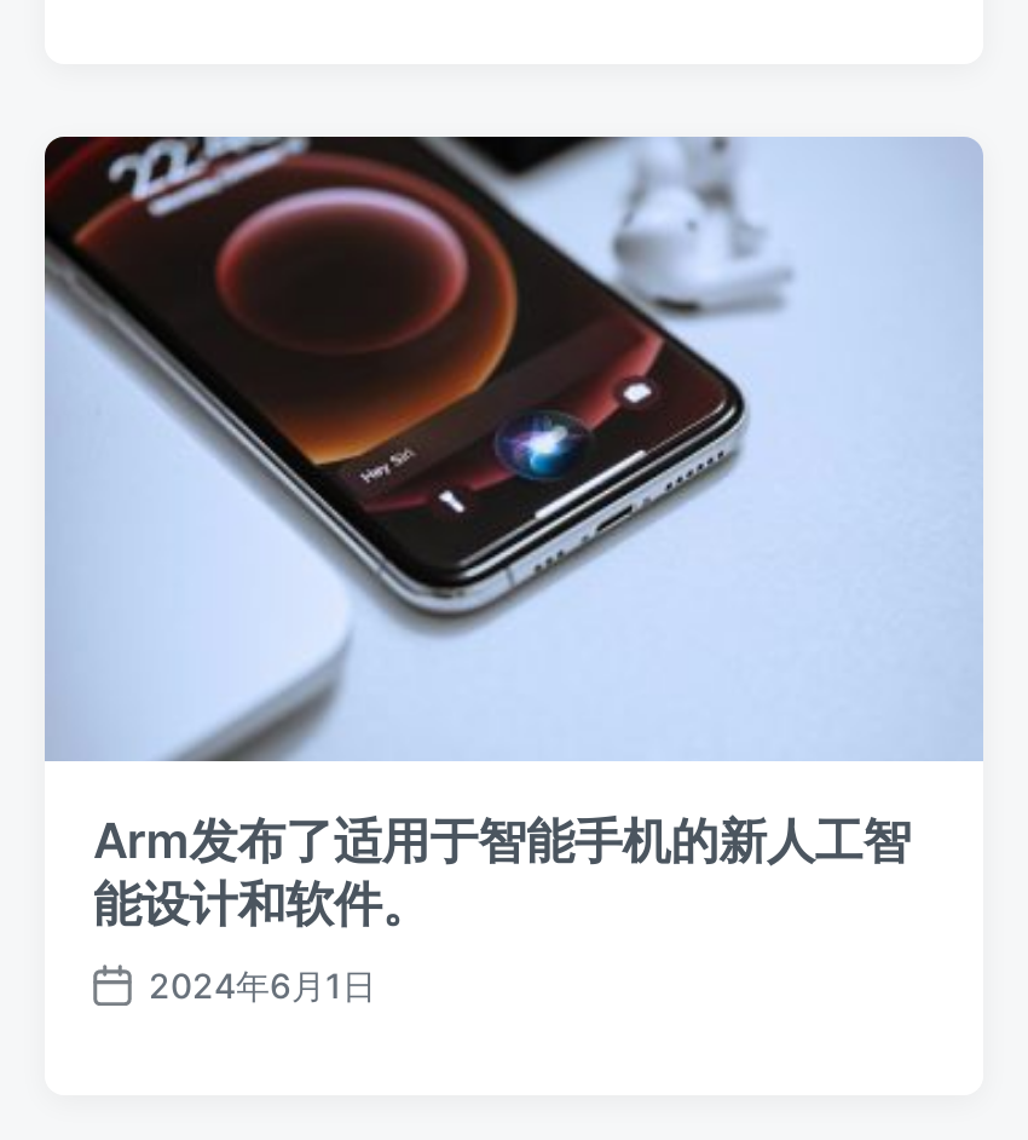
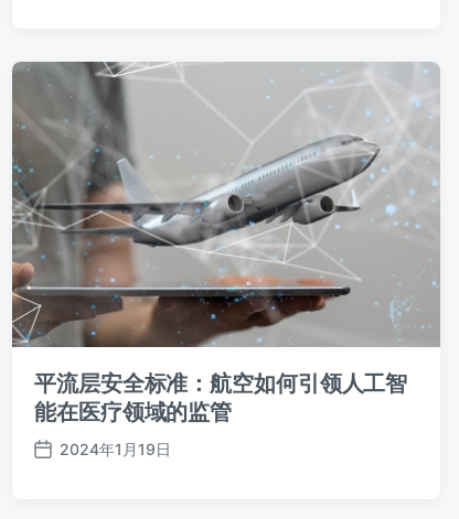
- [image]
- Arm发布了适用于智能手机的新人工智
- 能设计和软件。
+ [image]
+ 平流层安全标准：航空如何引领人工智
+ 能在医疗领域的监管

- 2024年6月1日
+ 2024年1月19日
